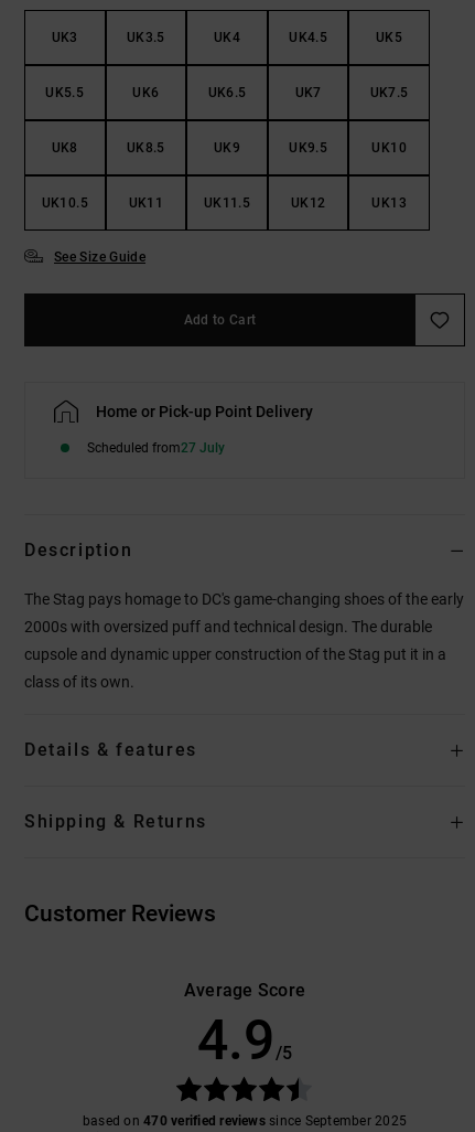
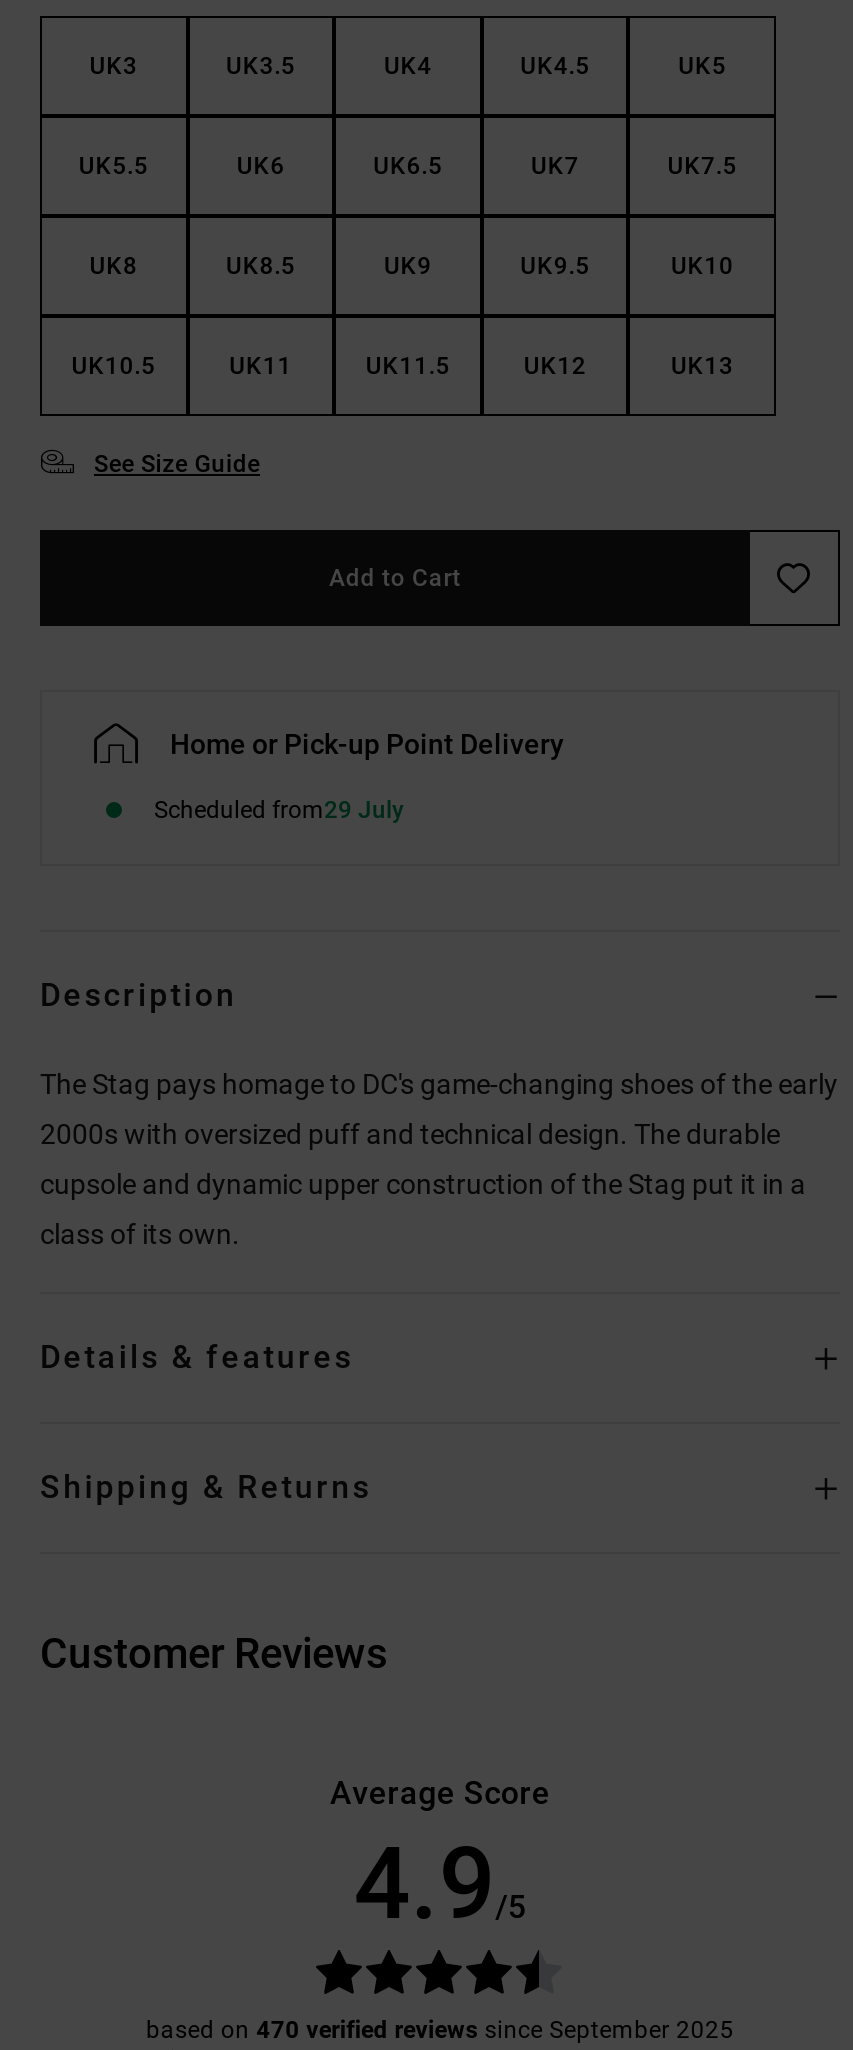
- Scheduled from27 July
+ Scheduled from29 July
